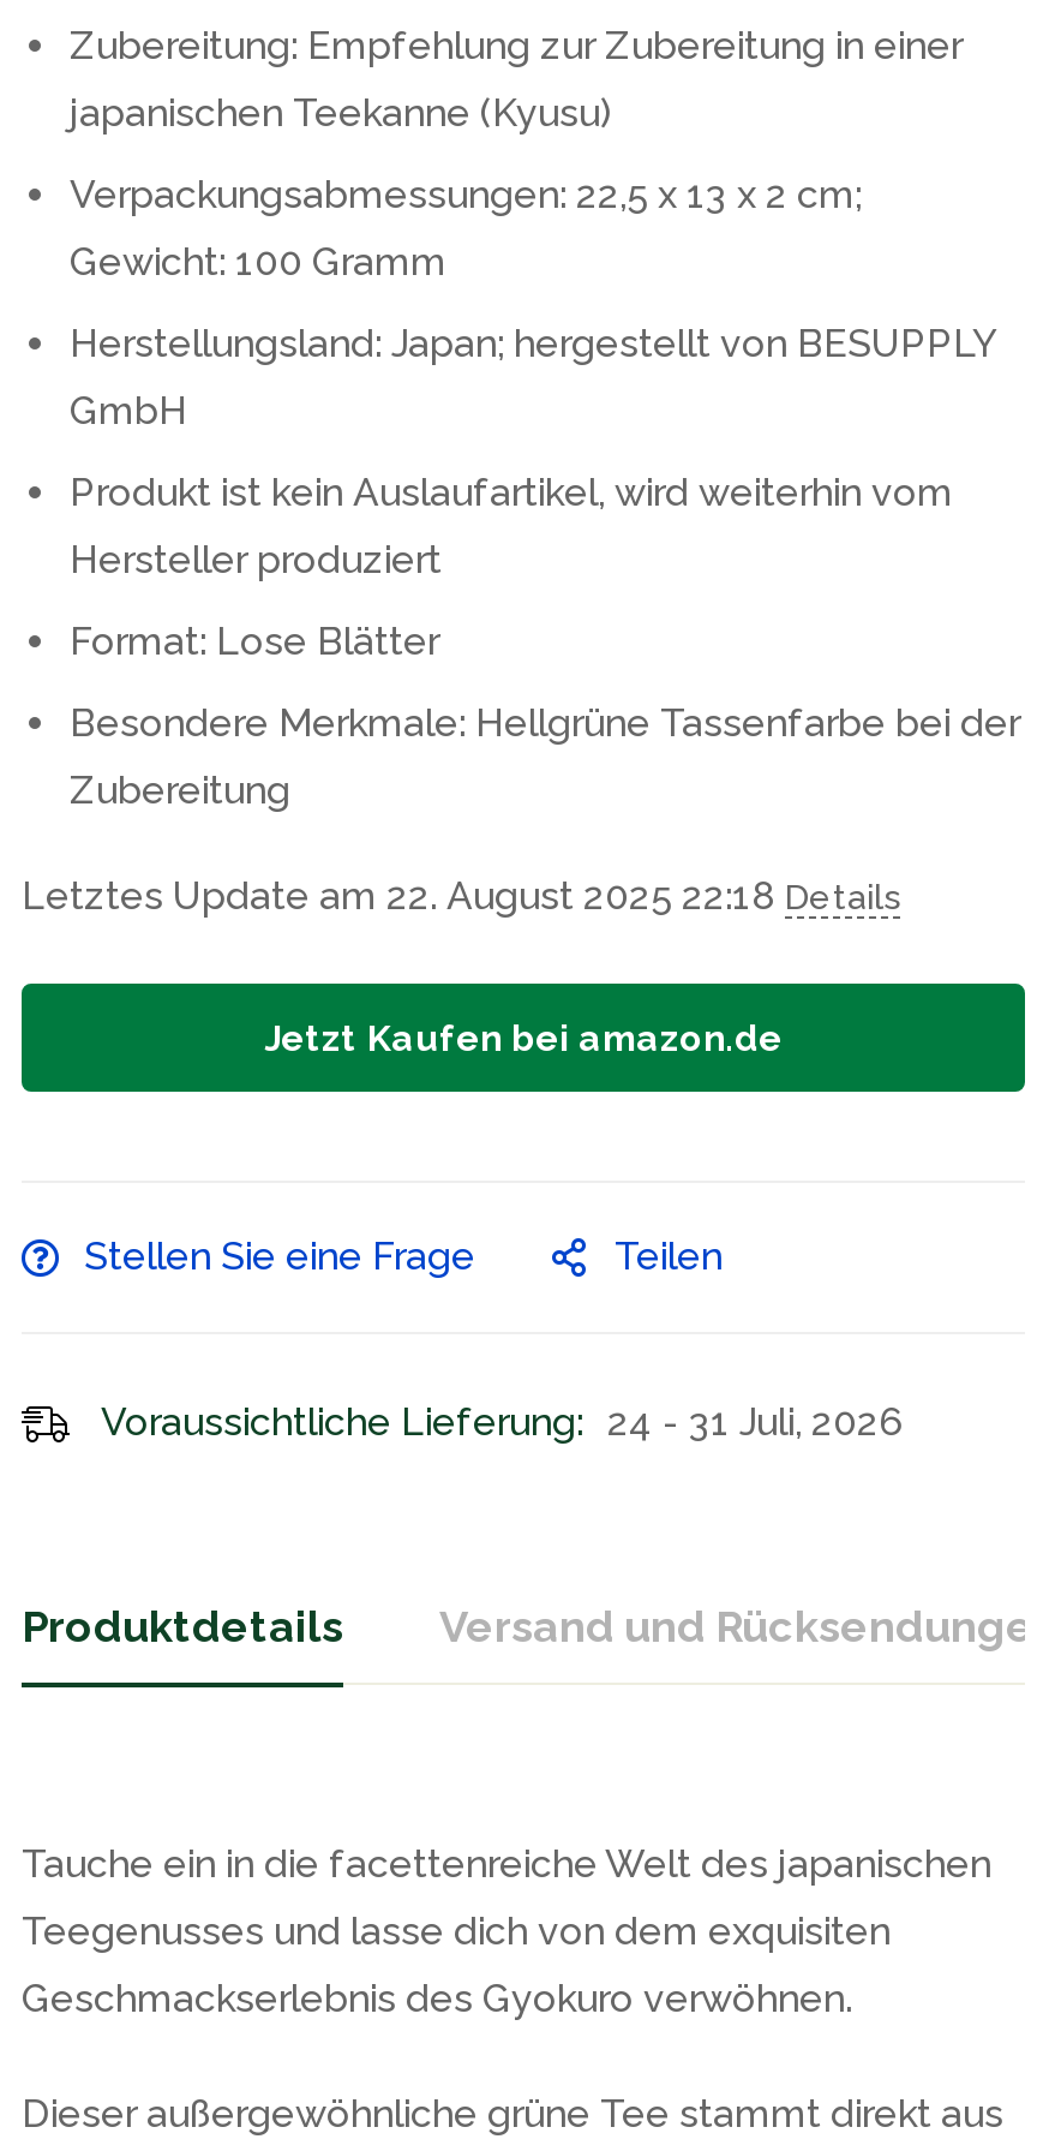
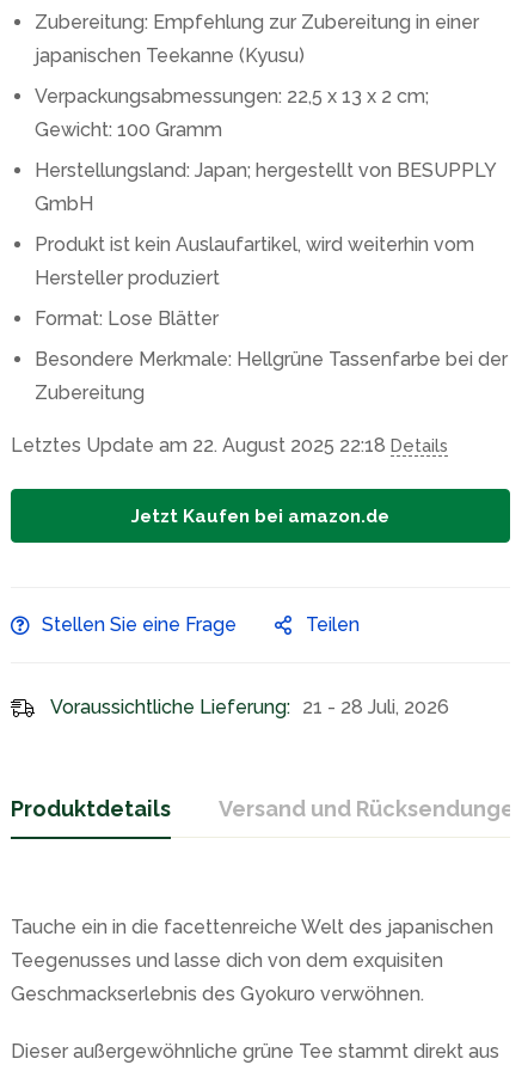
- Voraussichtliche Lieferung: 24 - 31 Juli, 2026
+ Voraussichtliche Lieferung: 21 - 28 Juli, 2026
